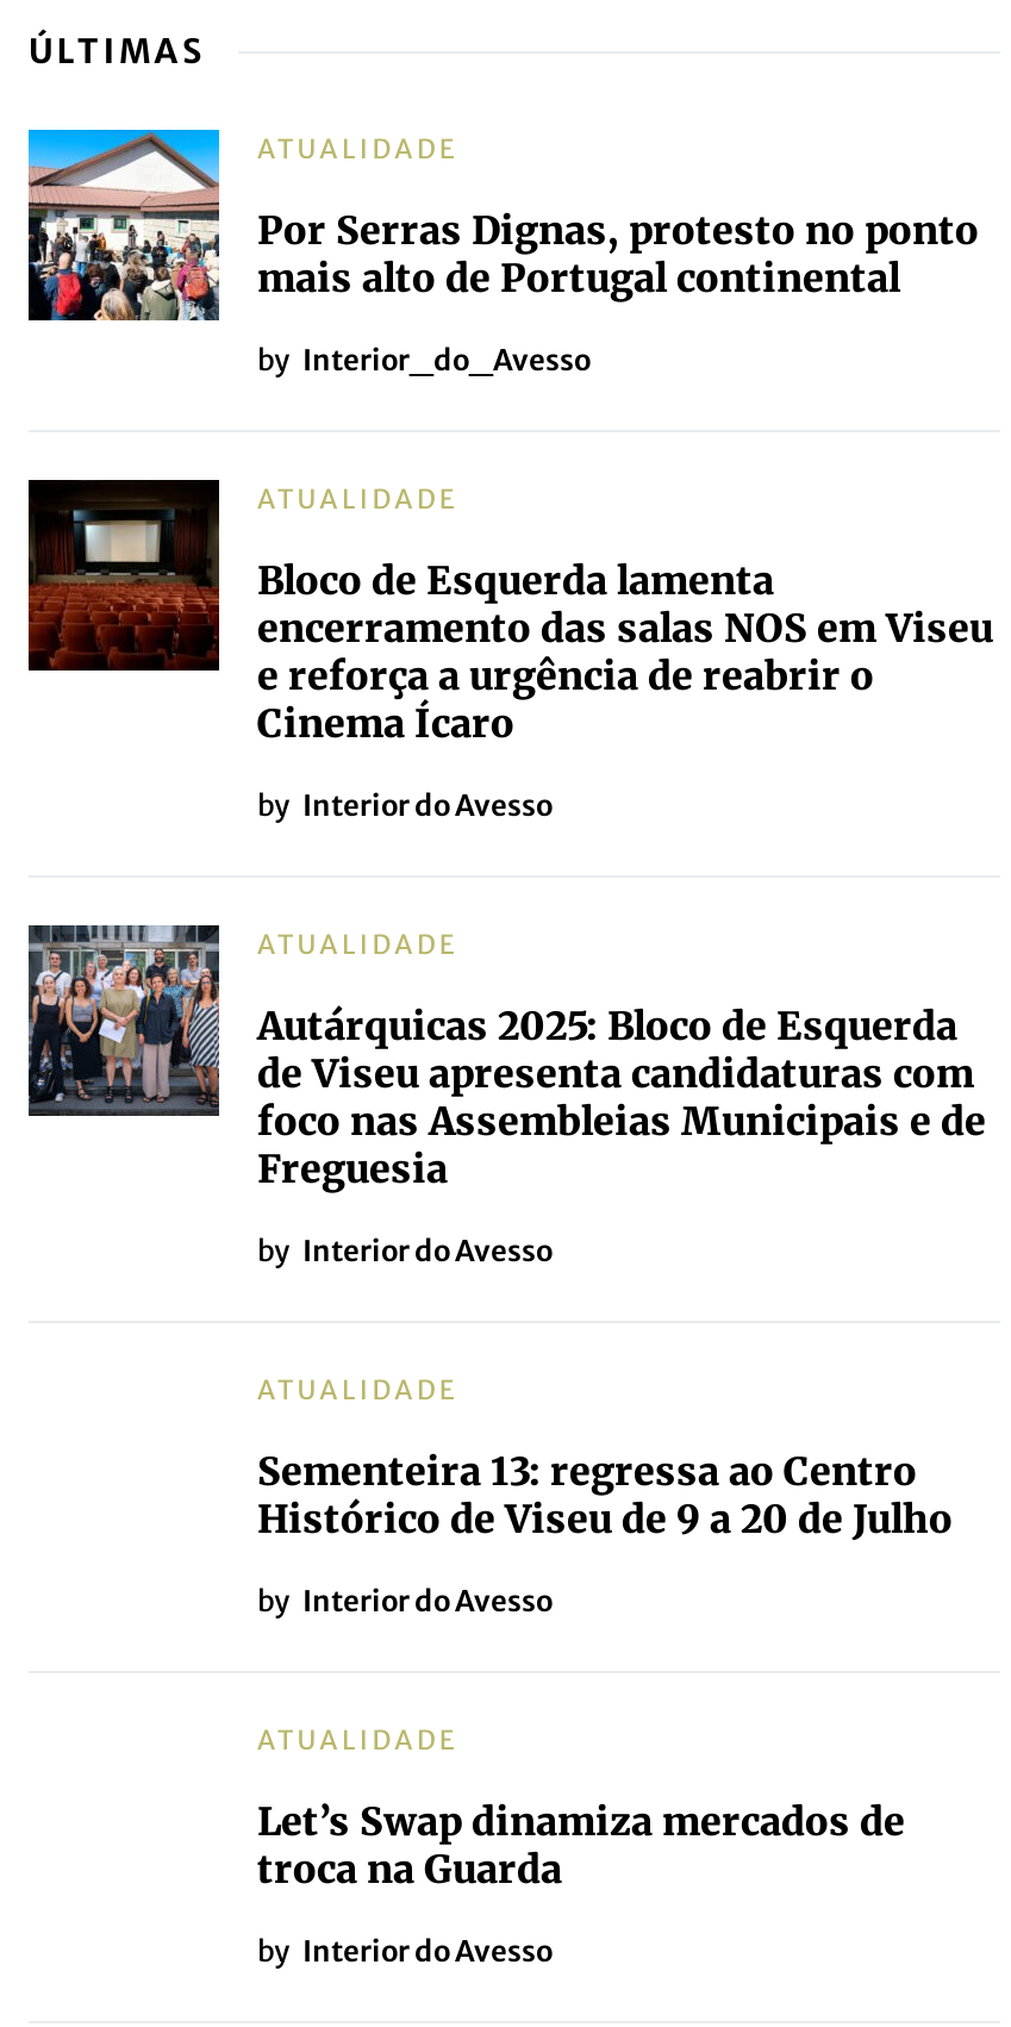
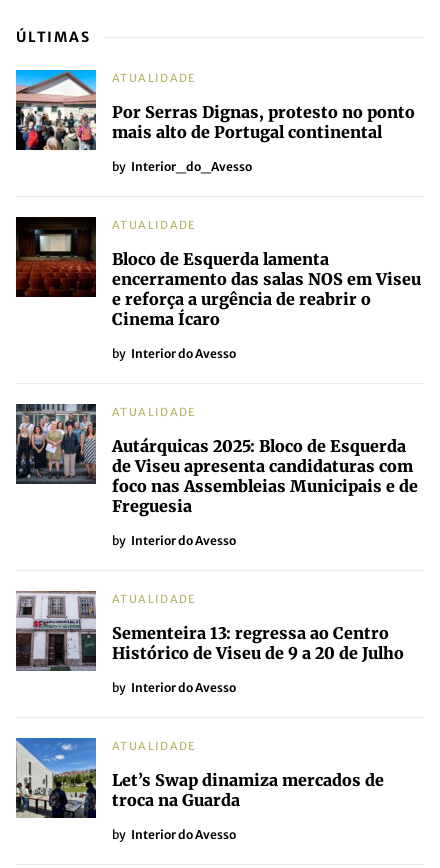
+ [image]

+ [image]
